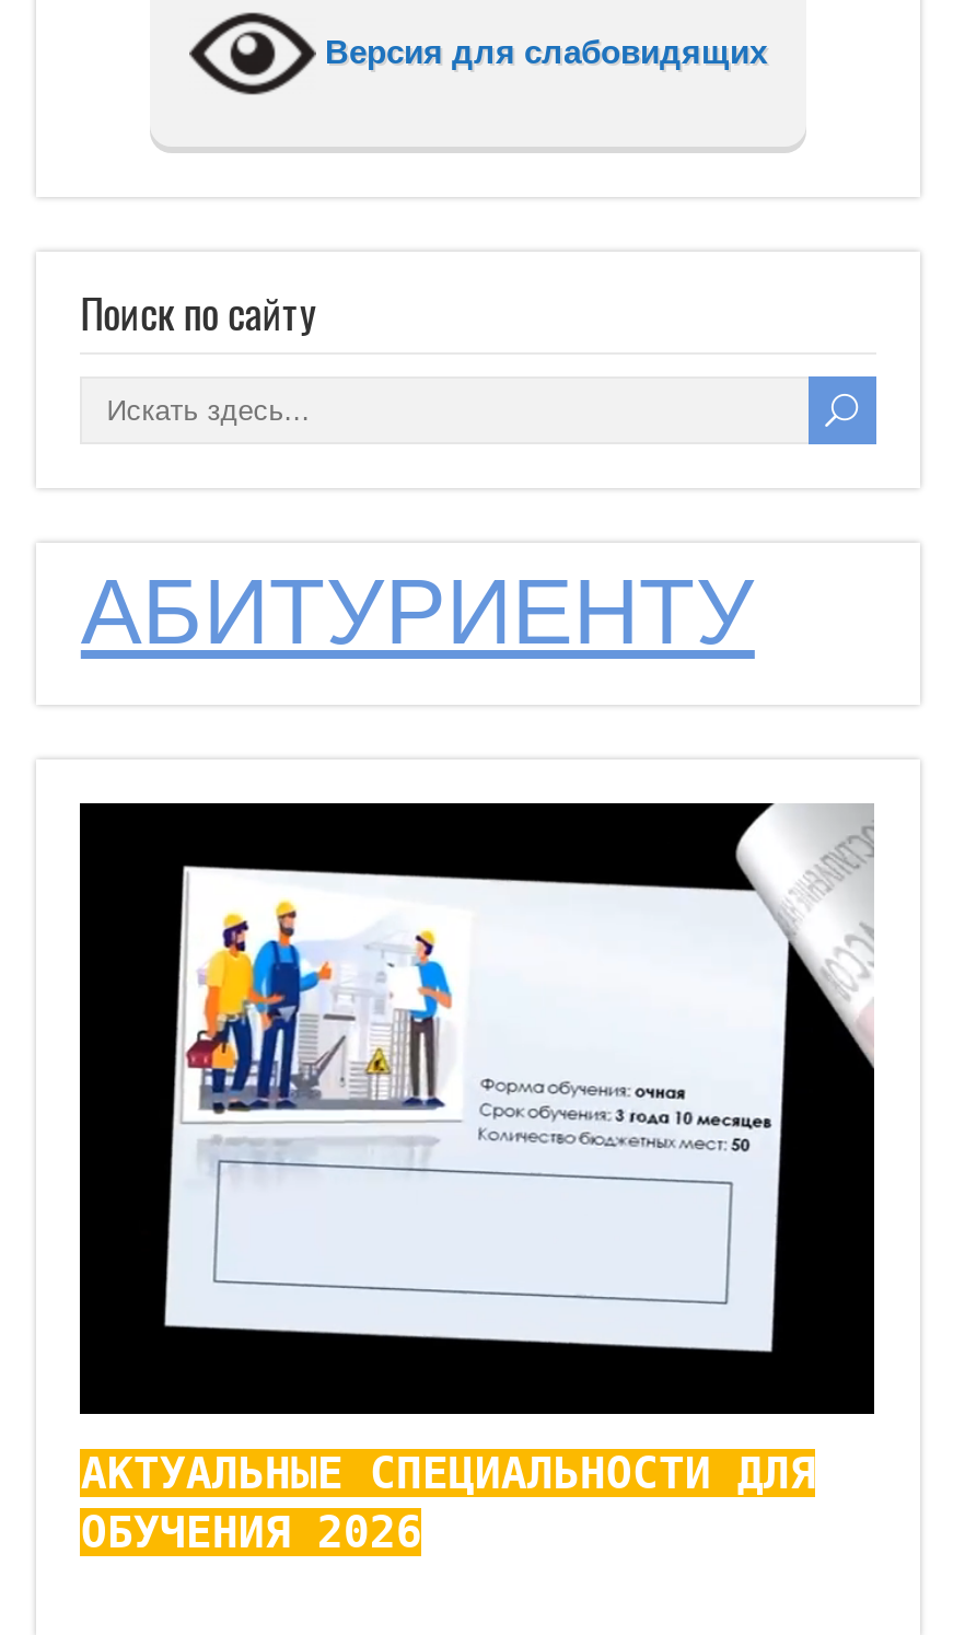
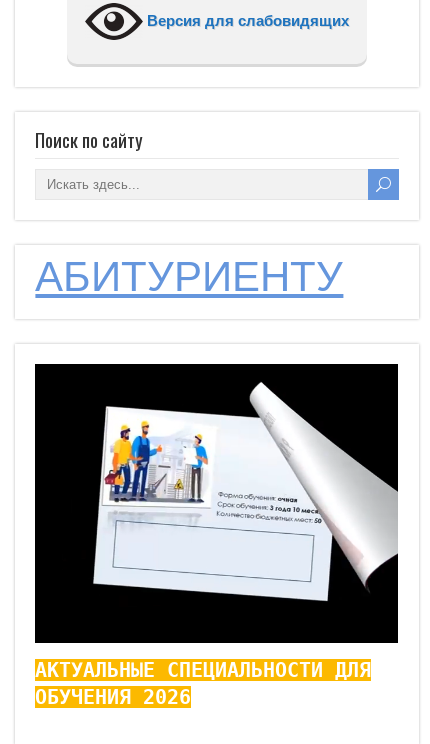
- [image]
+ [image]
